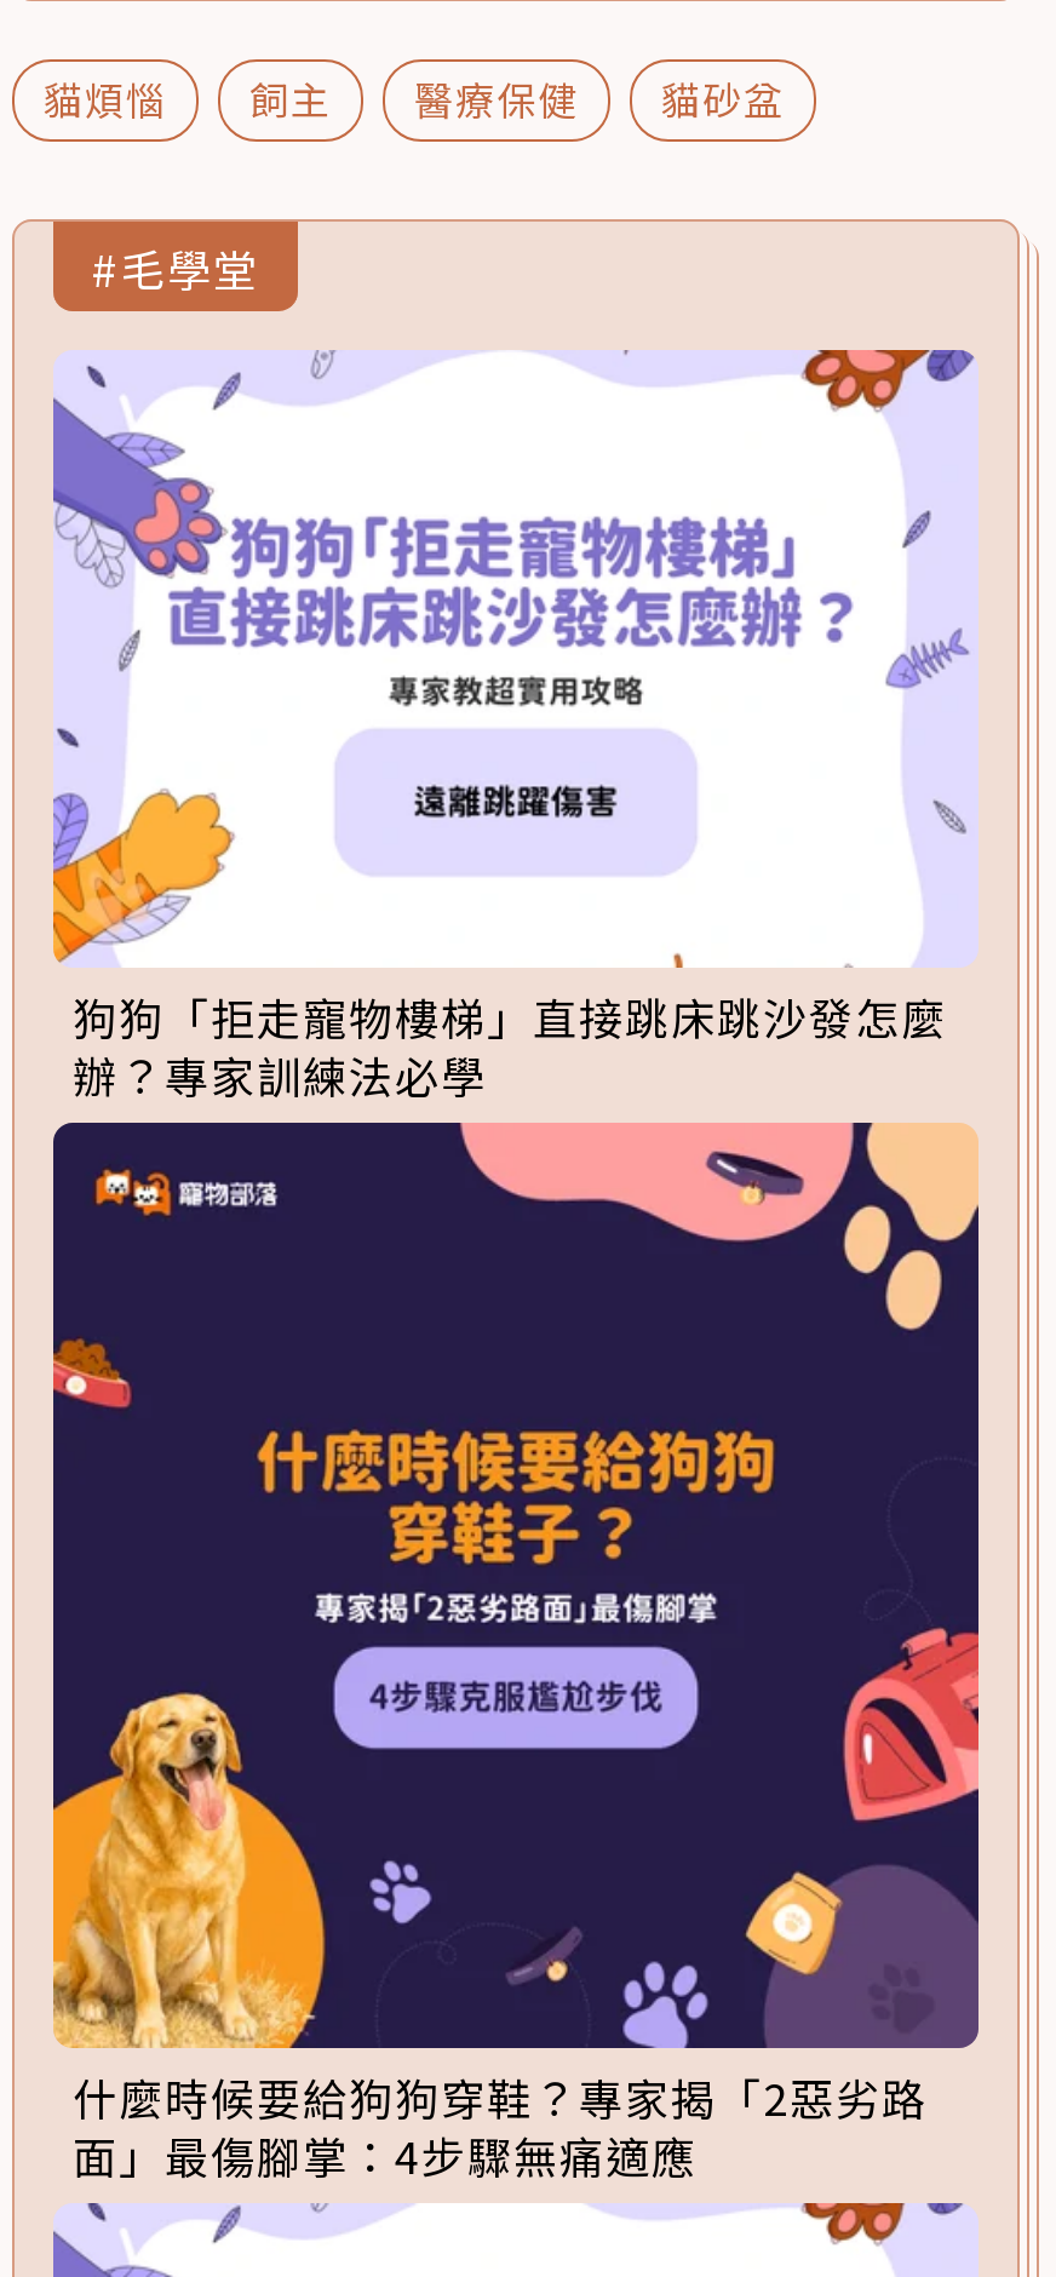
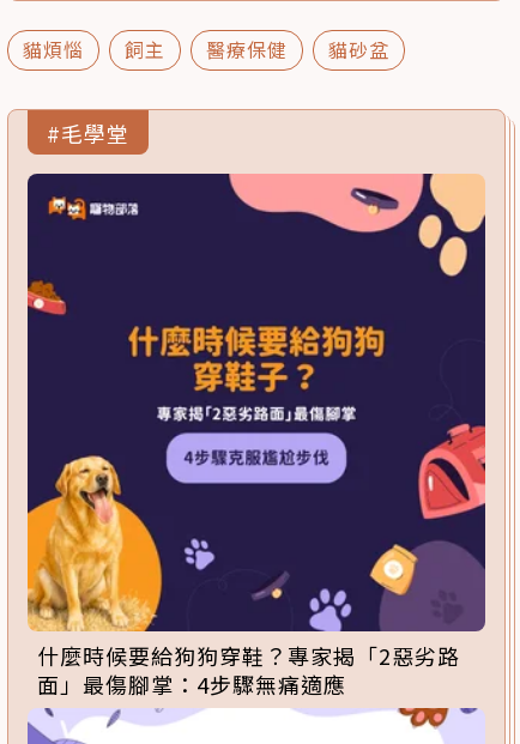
- [image]
- 狗狗「拒走寵物樓梯」直接跳床跳沙發怎麼
- 辦？專家訓練法必學
